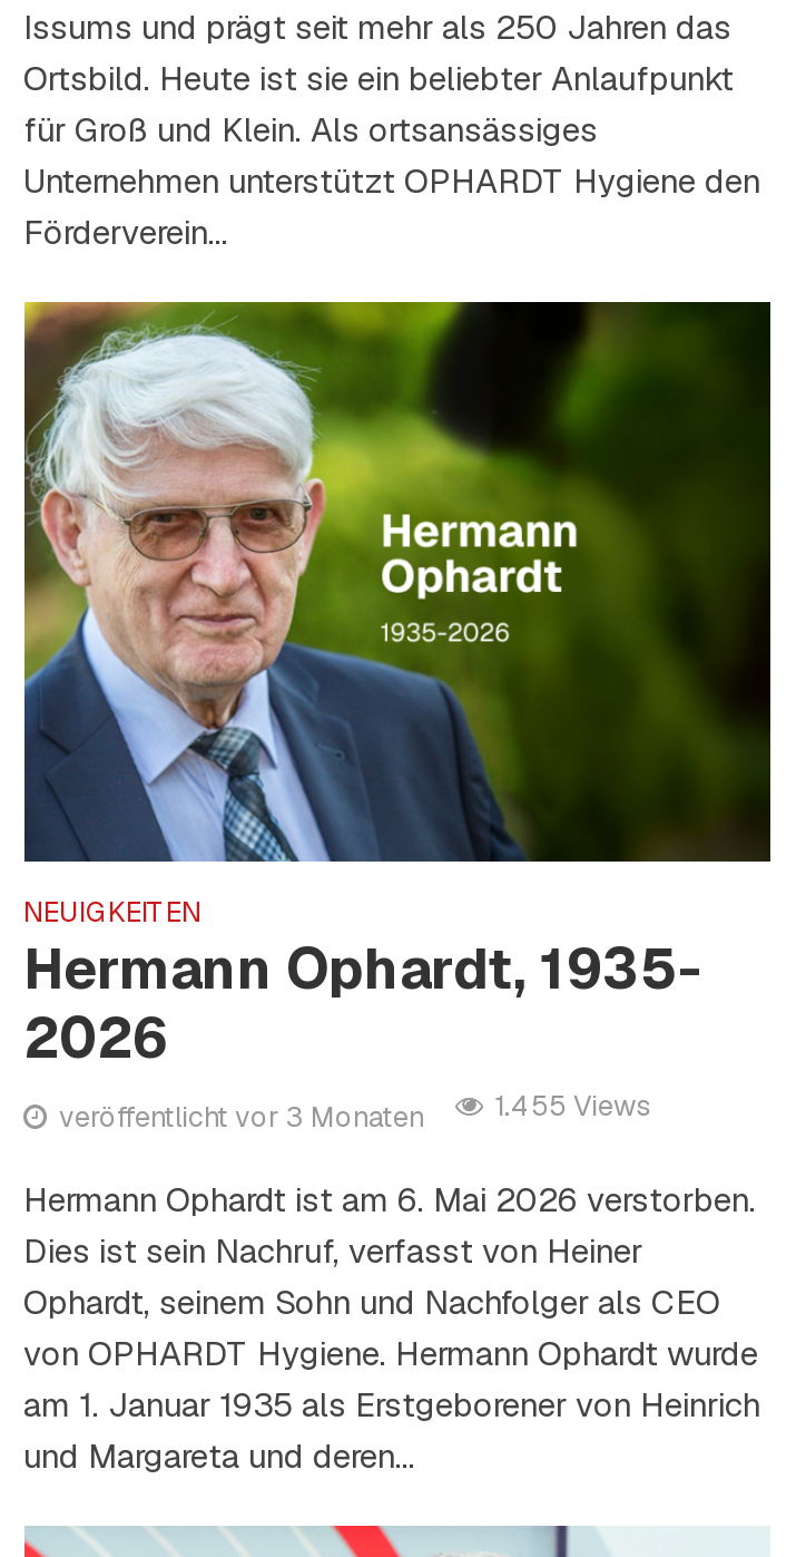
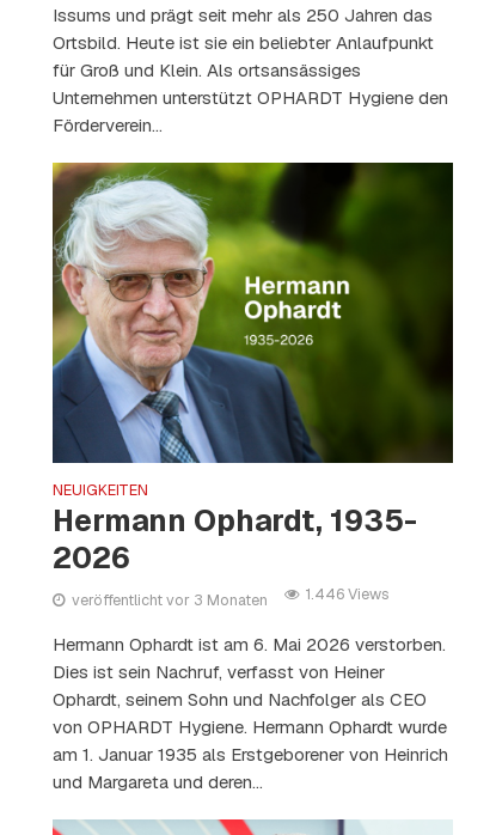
- veröffentlicht vor 3 Monaten 1.455 Views
+ veröffentlicht vor 3 Monaten 1.446 Views
